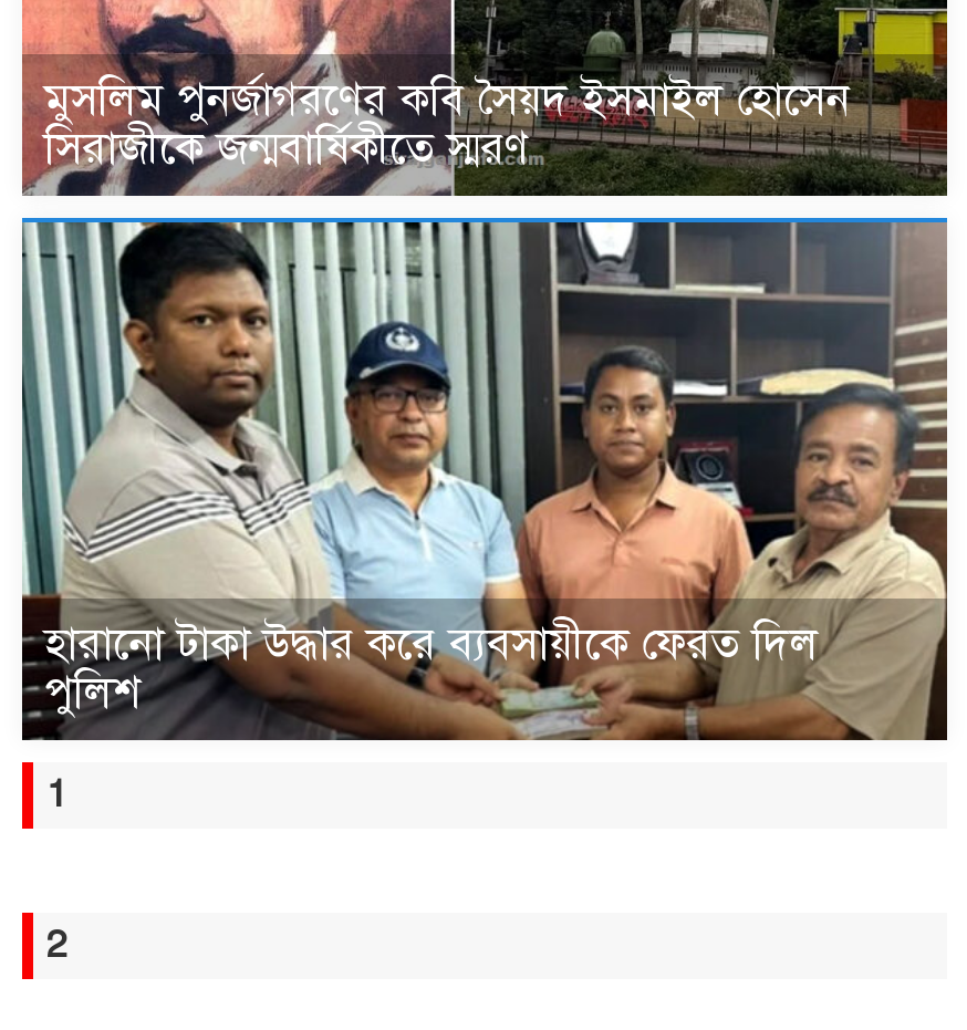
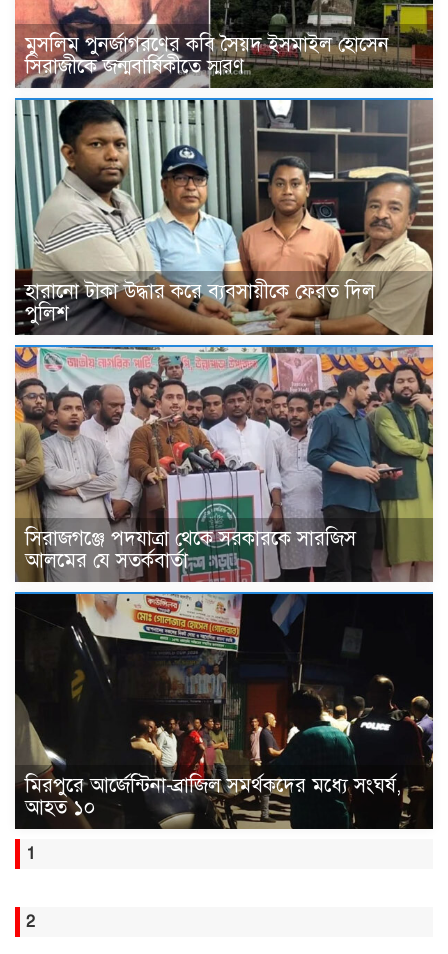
+ [image]
+ সিরাজগঞ্জে পদযাত্রা থেকে সরকারকে সারজিস
+ আলমের যে সতর্কবার্তা

+ [image]
+ মিরপুরে আর্জেন্টিনা-ব্রাজিল সমর্থকদের মধ্যে সংঘর্ষ,
+ আহত ১০
